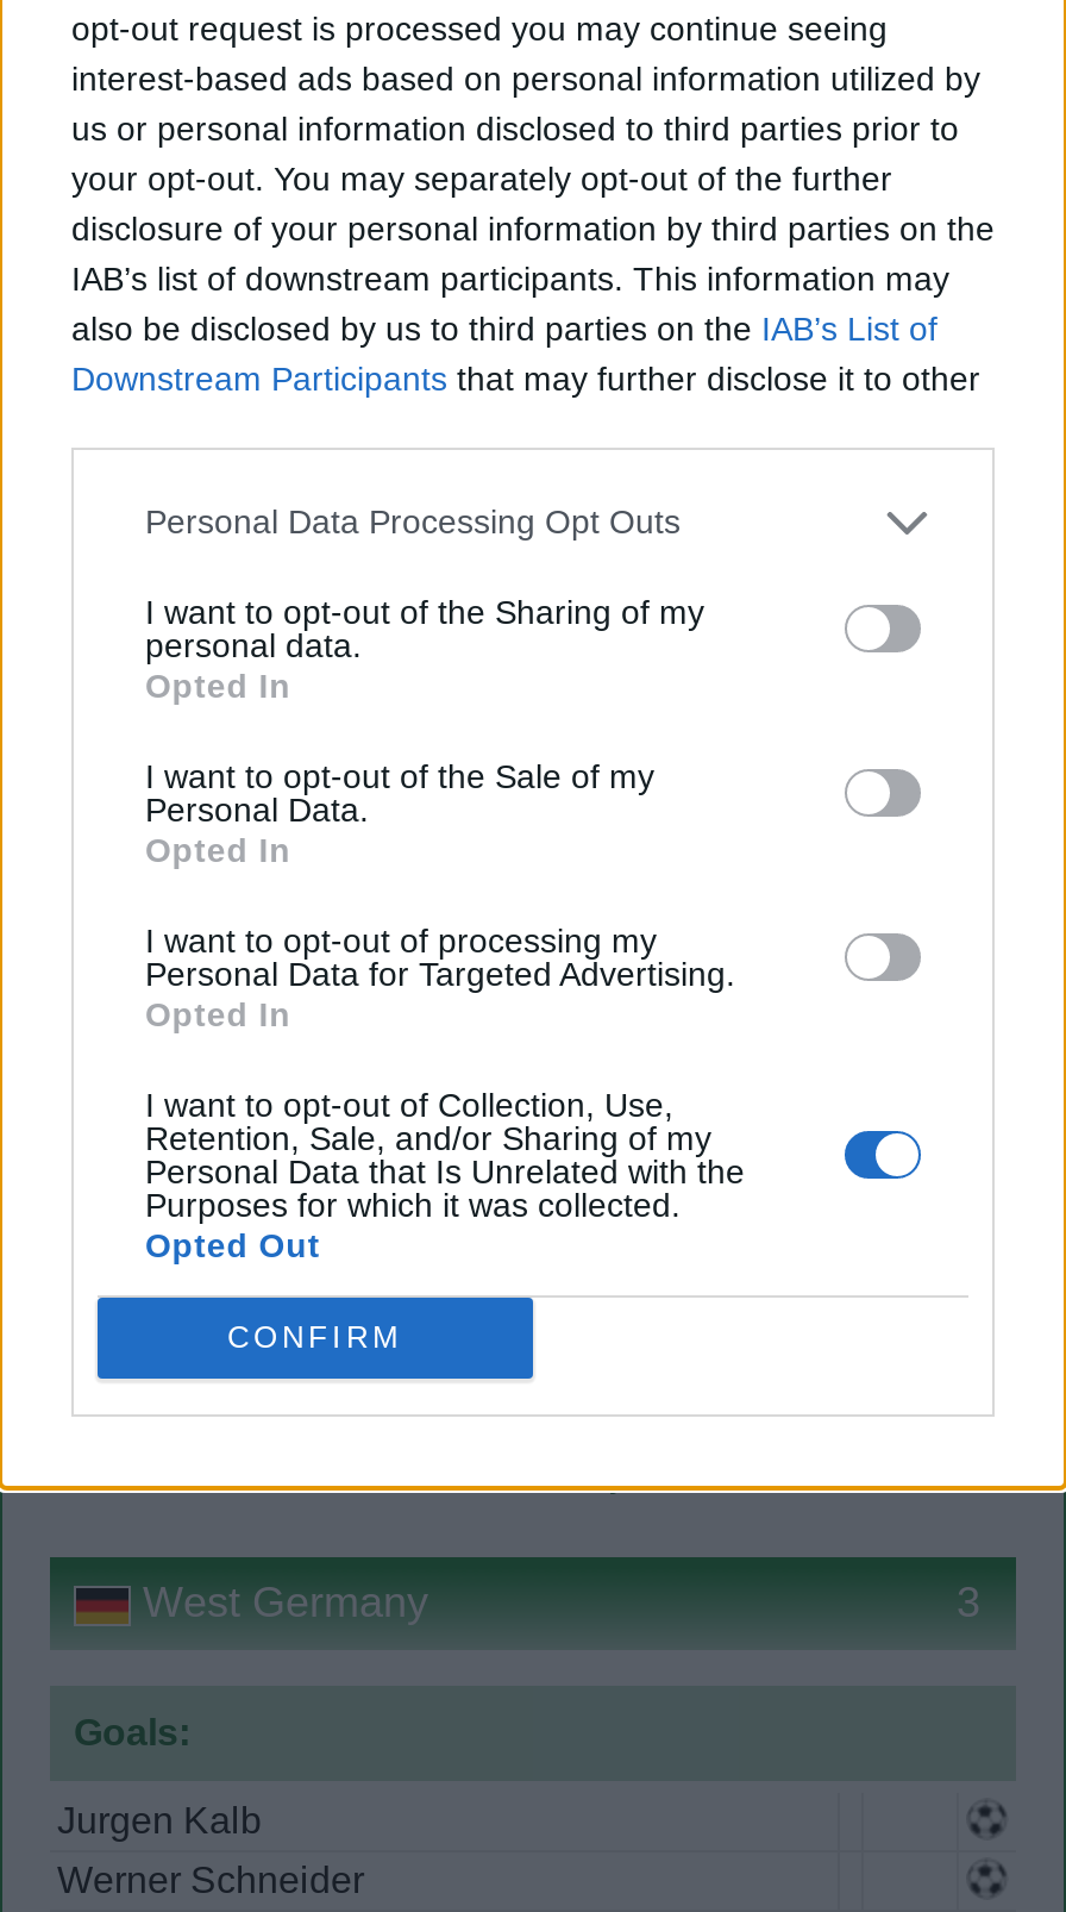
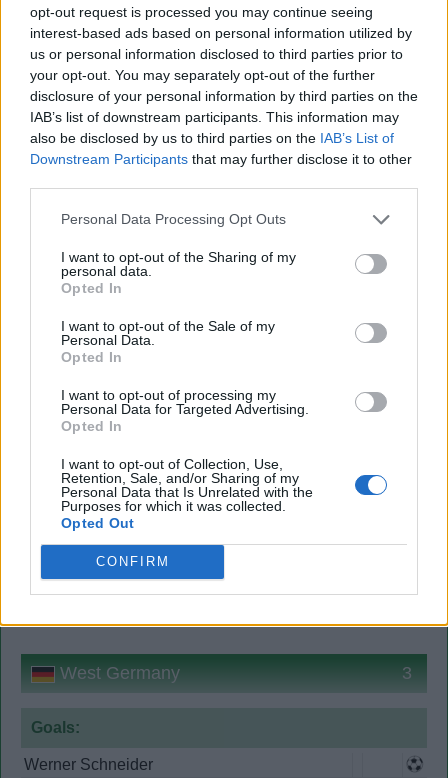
- Jurgen Kalb
